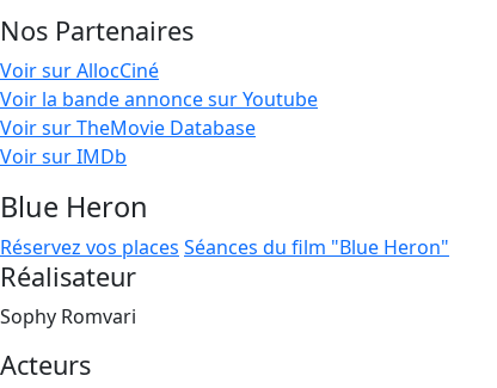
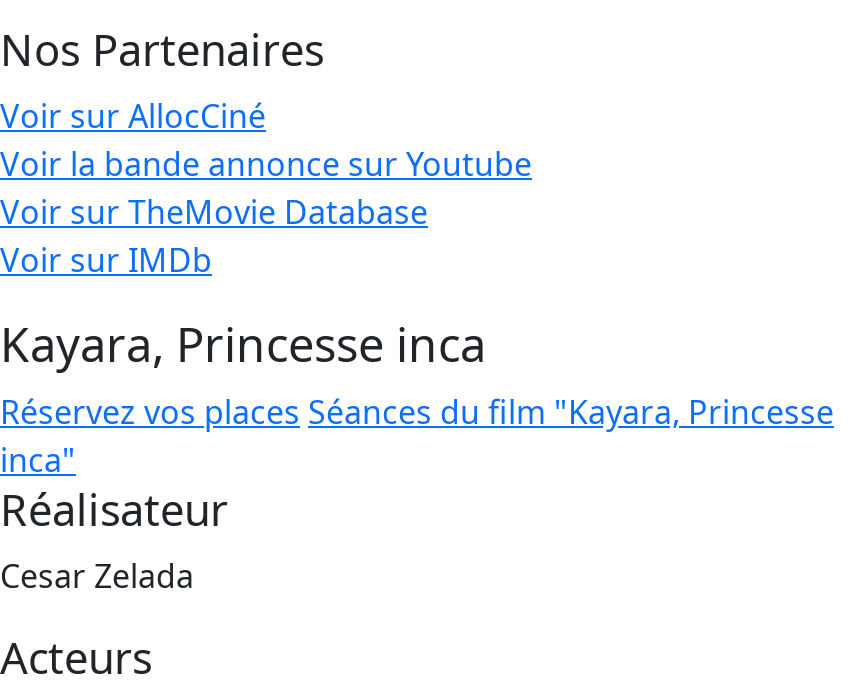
- Blue Heron
- Réservez vos places Séances du film "Blue Heron"
+ Kayara, Princesse inca
+ Réservez vos places Séances du film "Kayara, Princesse
+ inca"

- Sophy Romvari
+ Cesar Zelada
